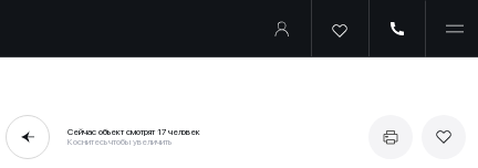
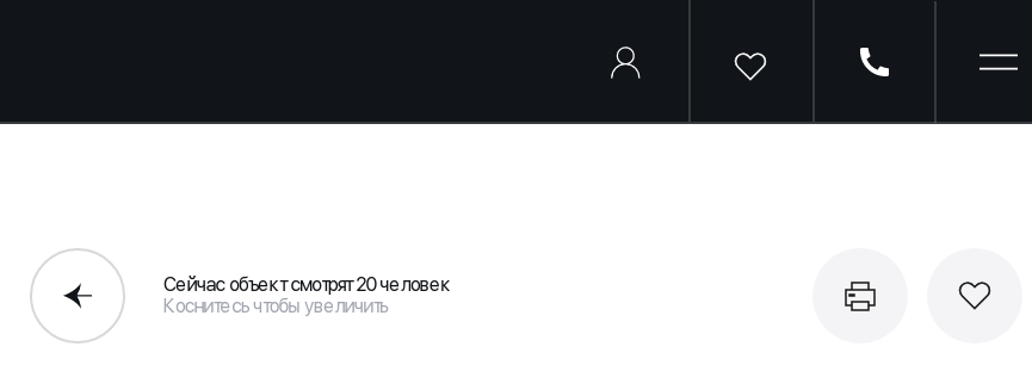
- Сейчас объект смотрят17 человек
+ Сейчас объект смотрят20 человек
